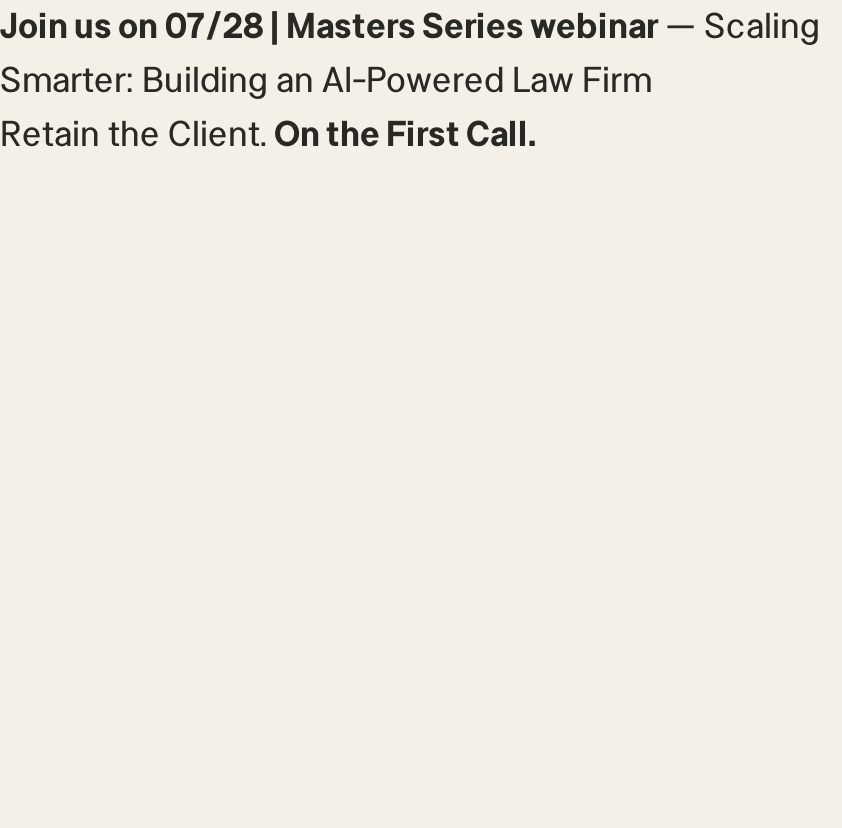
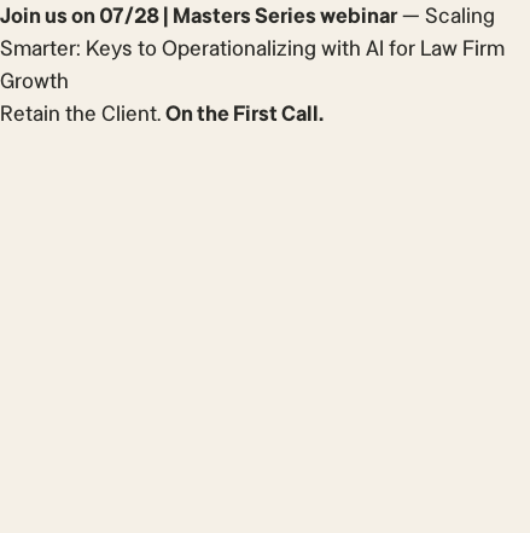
- Smarter: Building an AI-Powered Law Firm
+ Smarter: Keys to Operationalizing with AI for Law Firm
+ Growth
